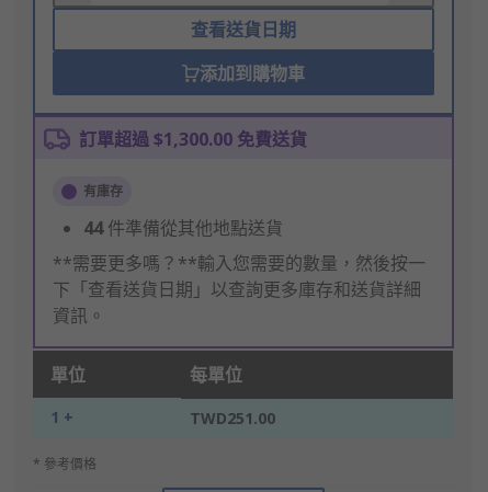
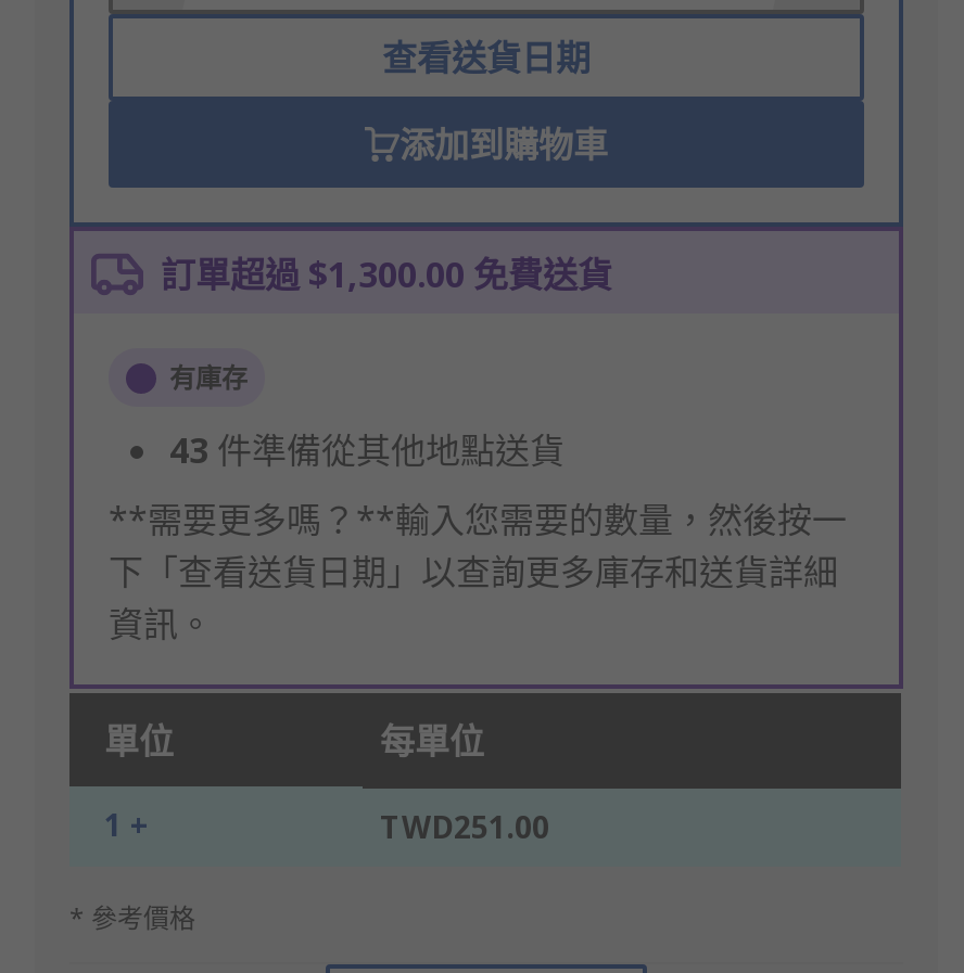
- 44件準備從其他地點送貨
+ 43件準備從其他地點送貨
